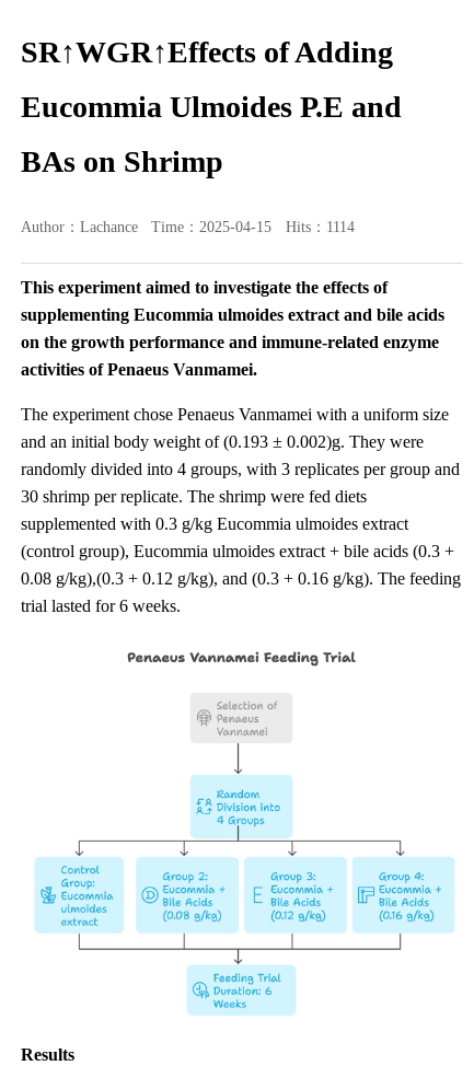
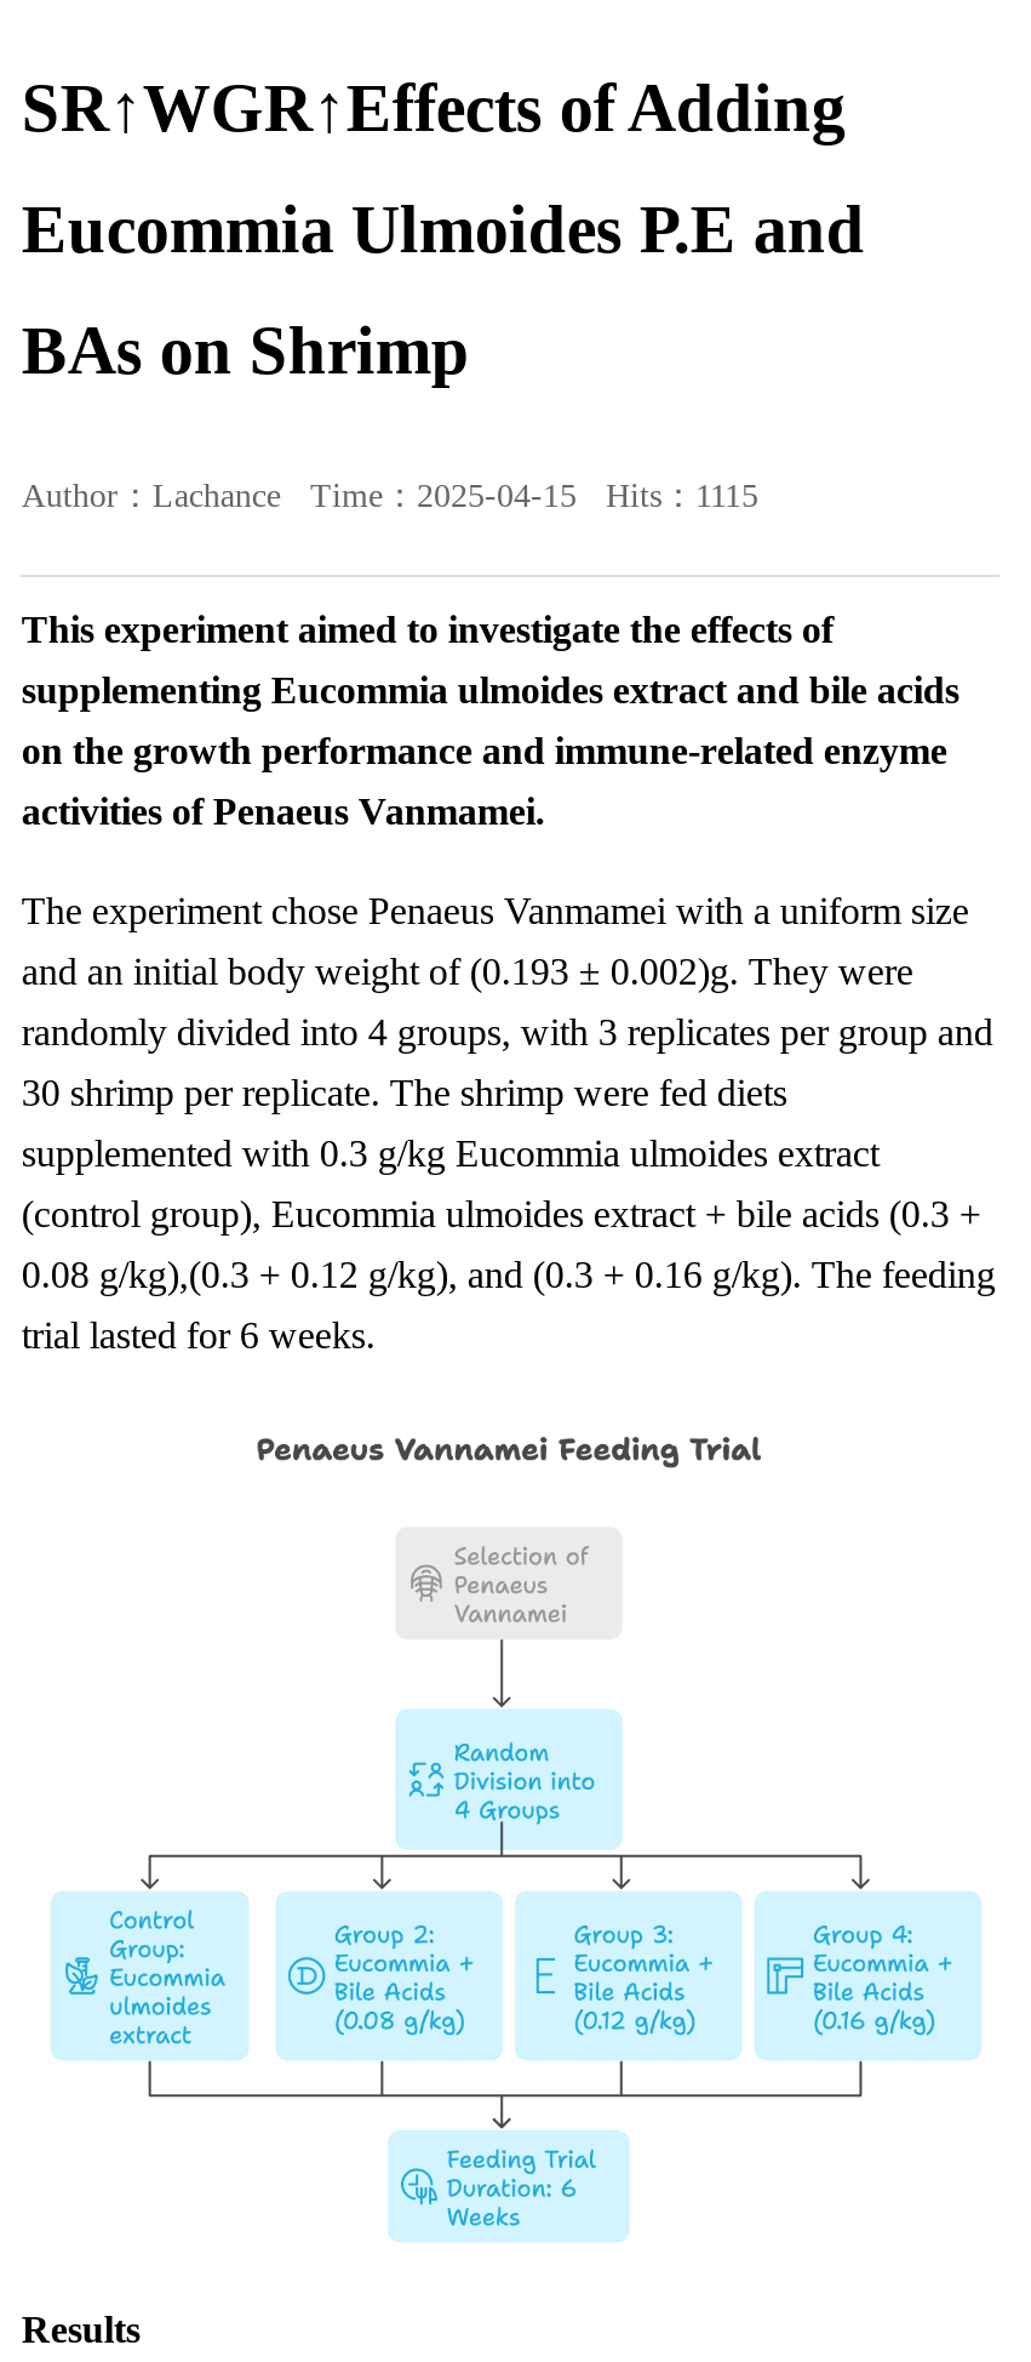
- Author：Lachance Time：2025-04-15 Hits：1114
+ Author：Lachance Time：2025-04-15 Hits：1115
